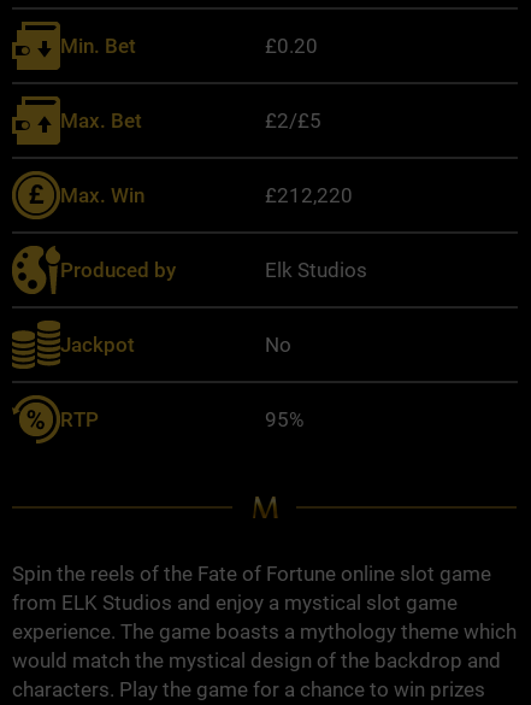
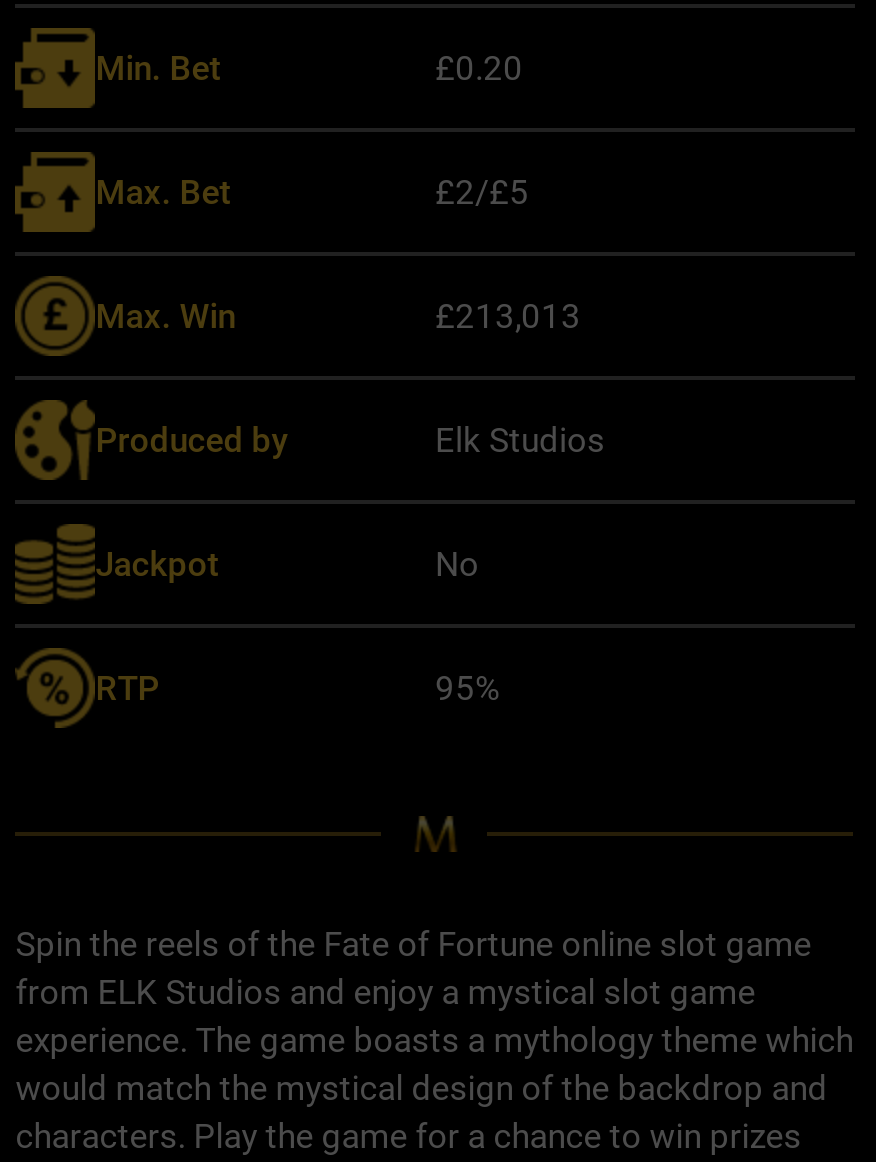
- £212,220
+ £213,013
